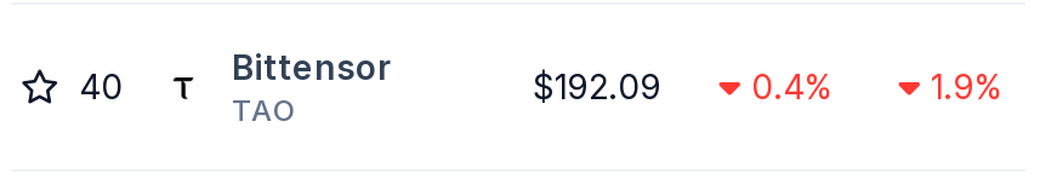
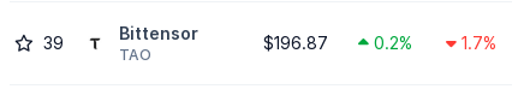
- 40
+ 39

- $192.09
+ $196.87

- 0.4%
+ 0.2%

- 1.9%
+ 1.7%
